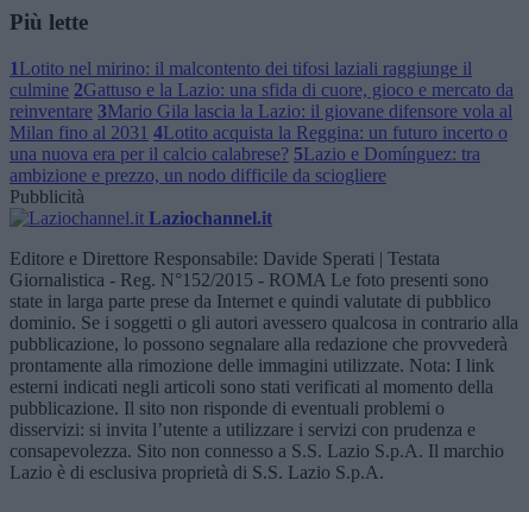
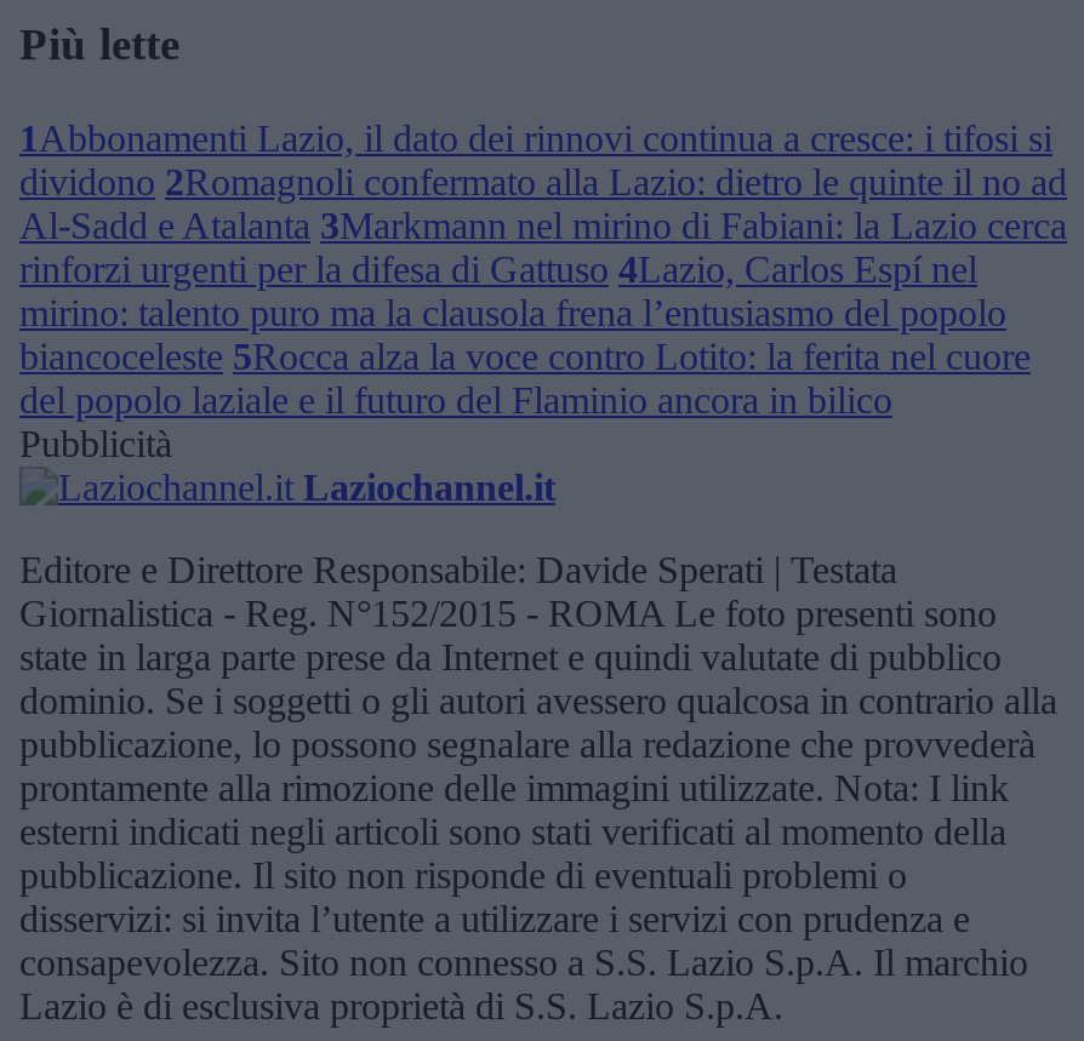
- 1 Lotito nel mirino: il malcontento dei tifosi laziali raggiunge il
- culmine 2Gattuso e la Lazio: una sfida di cuore, gioco e mercato da
- reinventare 3Mario Gila lascia la Lazio: il giovane difensore vola al
- Milan fino al 2031 4Lotito acquista la Reggina: un futuro incerto o
- una nuova era per il calcio calabrese? 5Lazio e Domínguez: tra
- ambizione e prezzo, un nodo difficile da sciogliere
+ 1 Abbonamenti Lazio, il dato dei rinnovi continua a cresce: i tifosi si
+ dividono 2Romagnoli confermato alla Lazio: dietro le quinte il no ad
+ Al-Sadd e Atalanta 3Markmann nel mirino di Fabiani: la Lazio cerca
+ rinforzi urgenti per la difesa di Gattuso 4Lazio, Carlos Espí nel
+ mirino: talento puro ma la clausola frena l’entusiasmo del popolo
+ biancoceleste 5Rocca alza la voce contro Lotito: la ferita nel cuore
+ del popolo laziale e il futuro del Flaminio ancora in bilico
